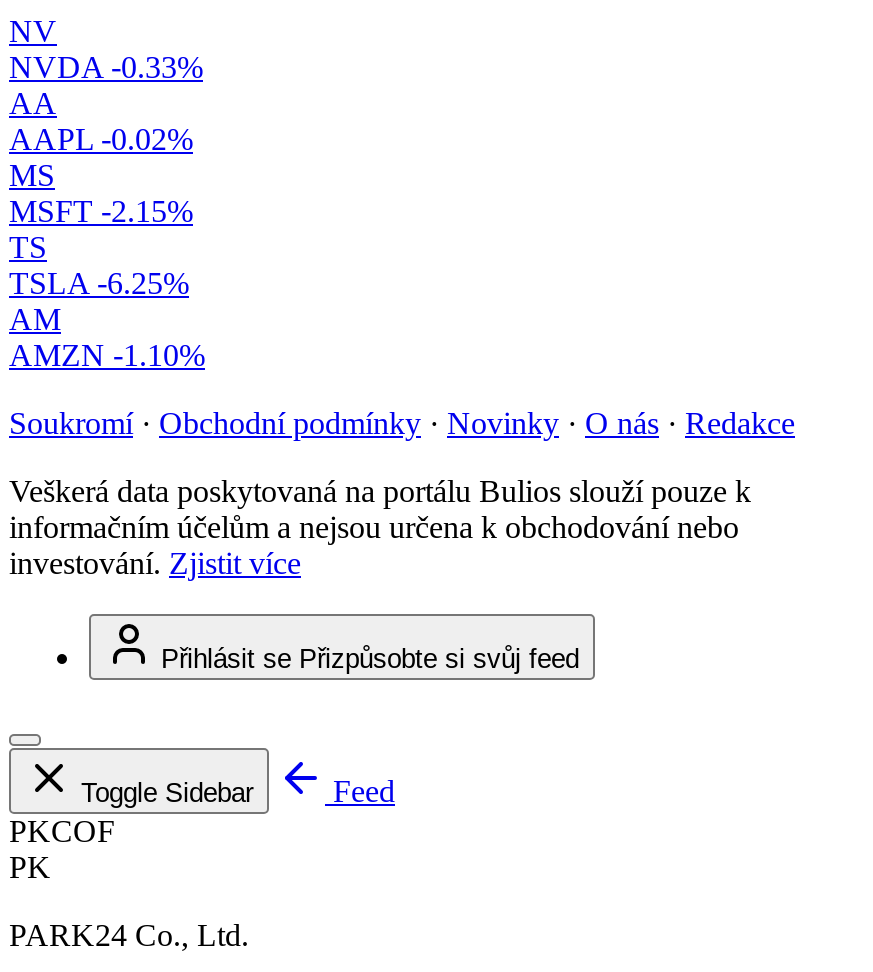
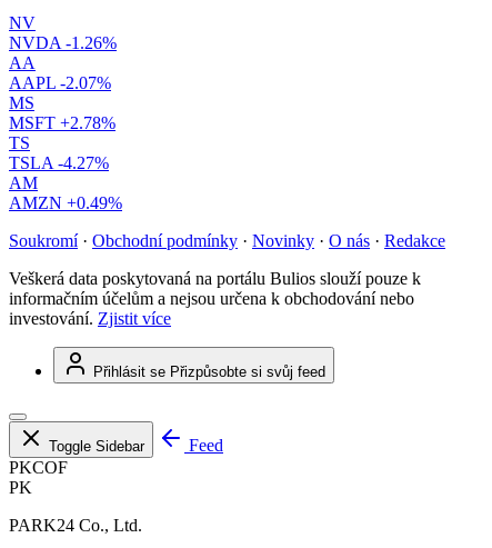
- NVDA -0.33%
+ NVDA -1.26%

- AAPL -0.02%
+ AAPL -2.07%

- MSFT -2.15%
+ MSFT +2.78%

- TSLA -6.25%
+ TSLA -4.27%

- AMZN -1.10%
+ AMZN +0.49%
